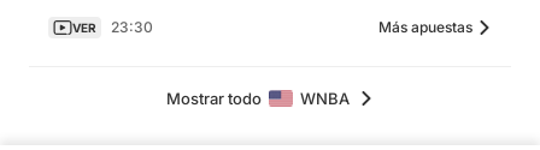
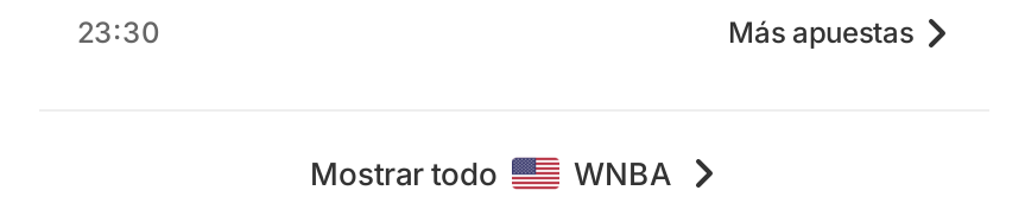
- VER
